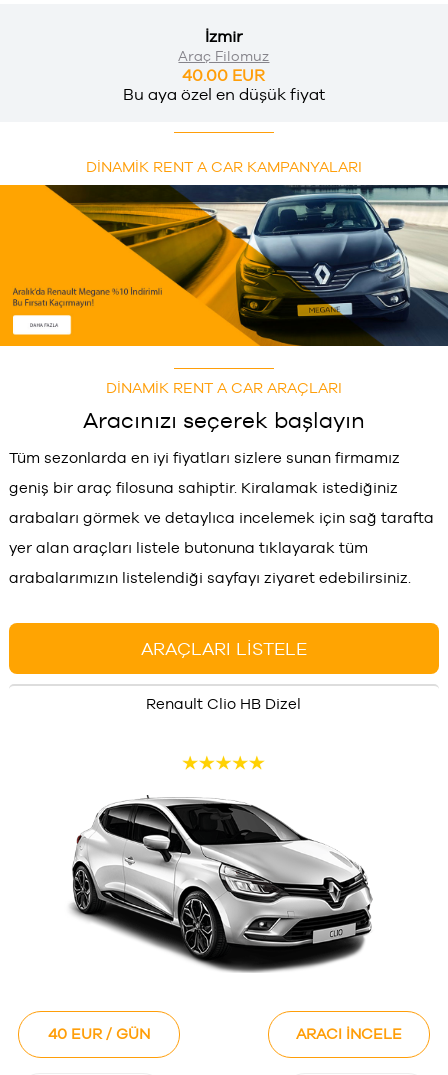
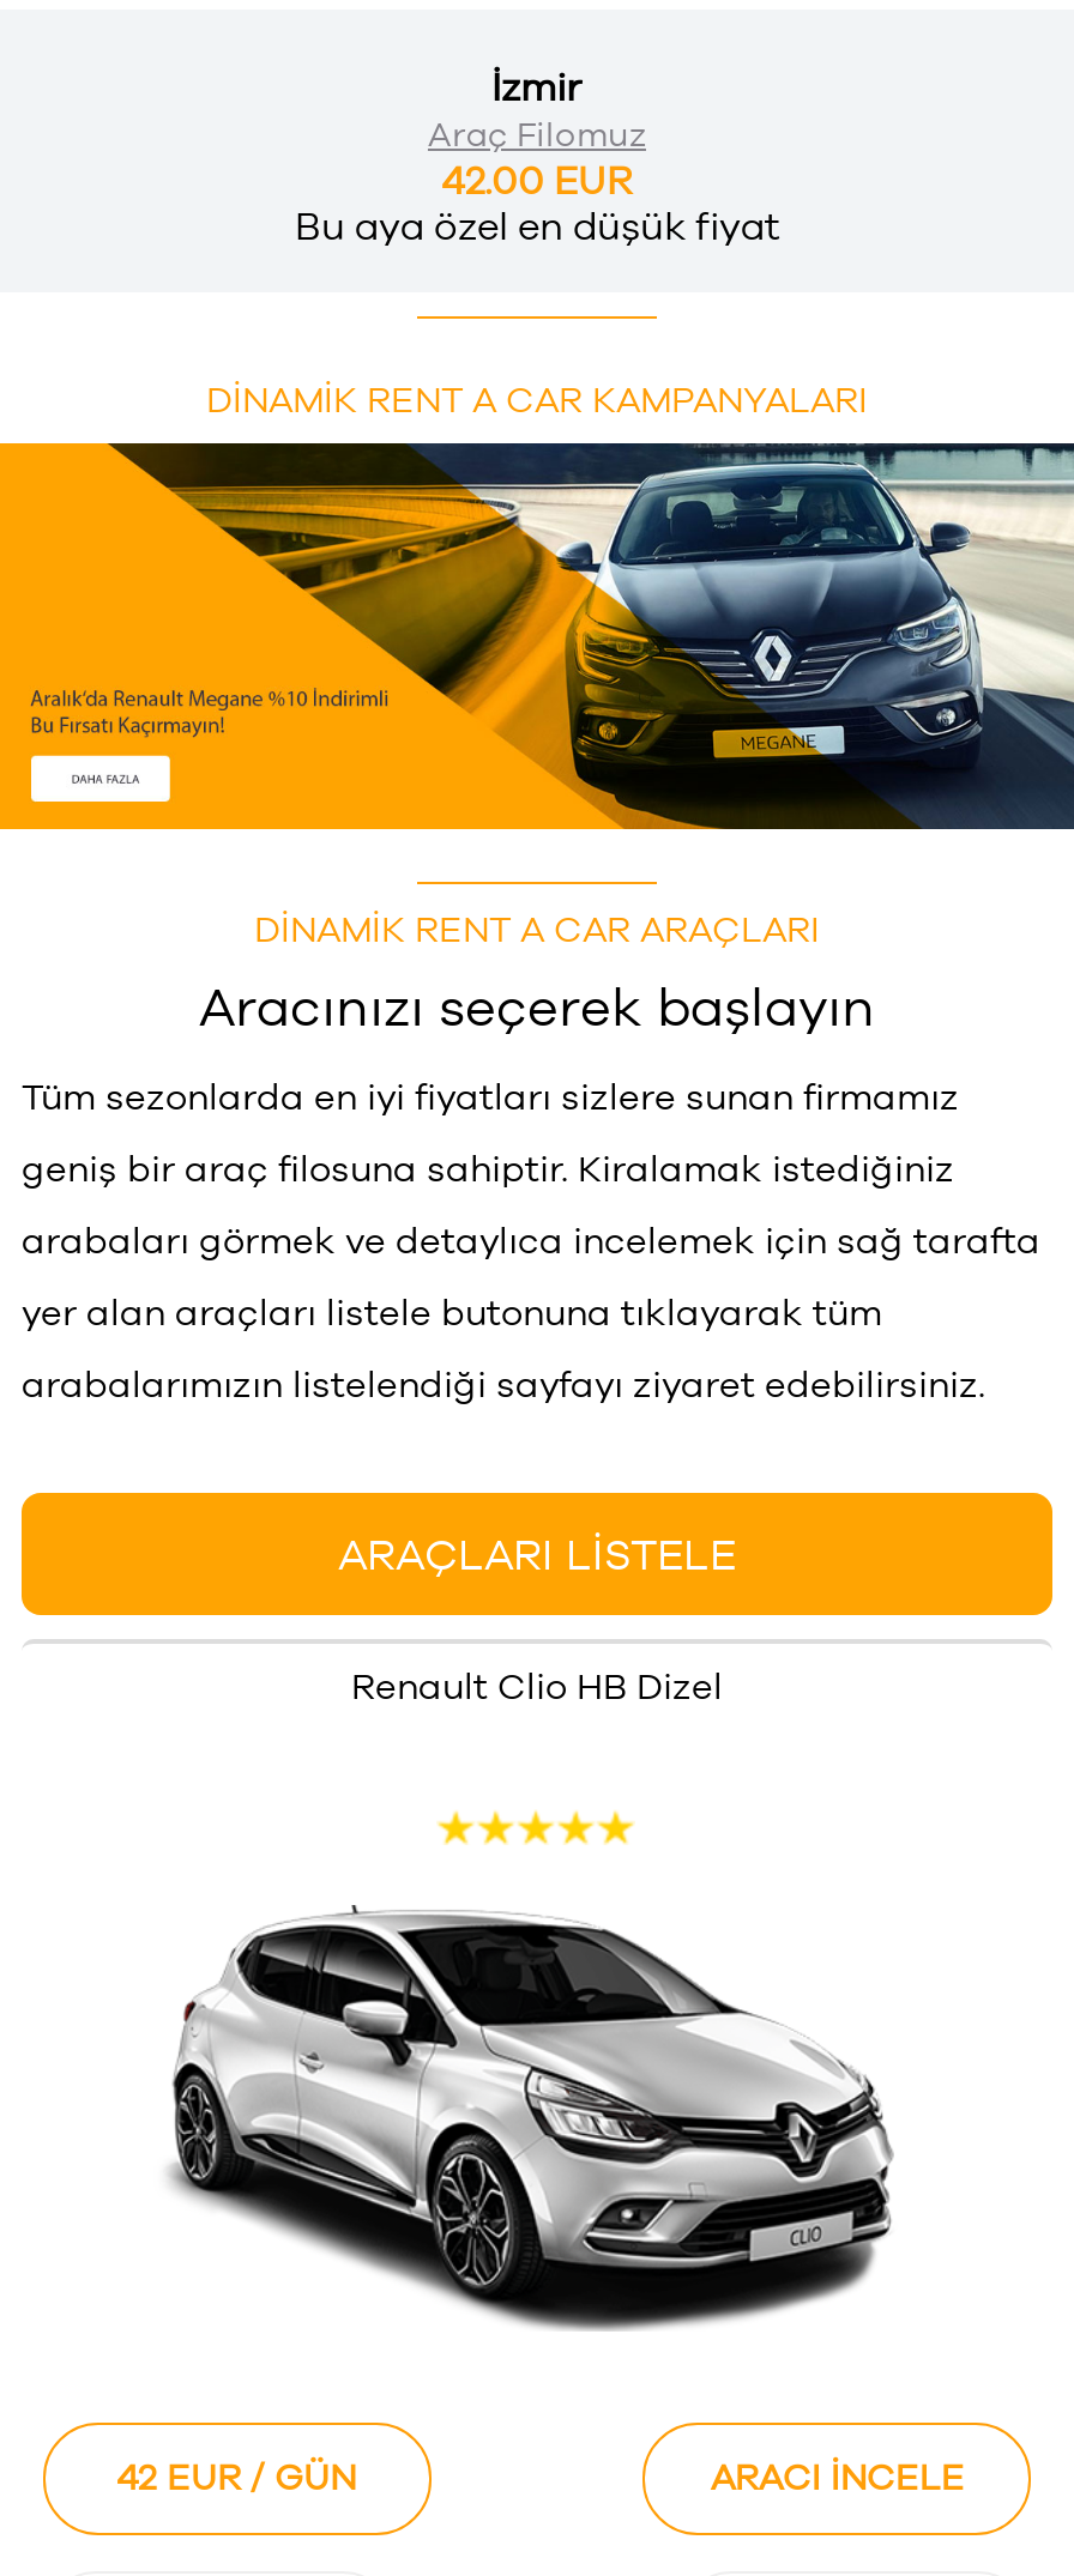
- 40.00 EUR
+ 42.00 EUR

- 40 EUR / GÜN
+ 42 EUR / GÜN
